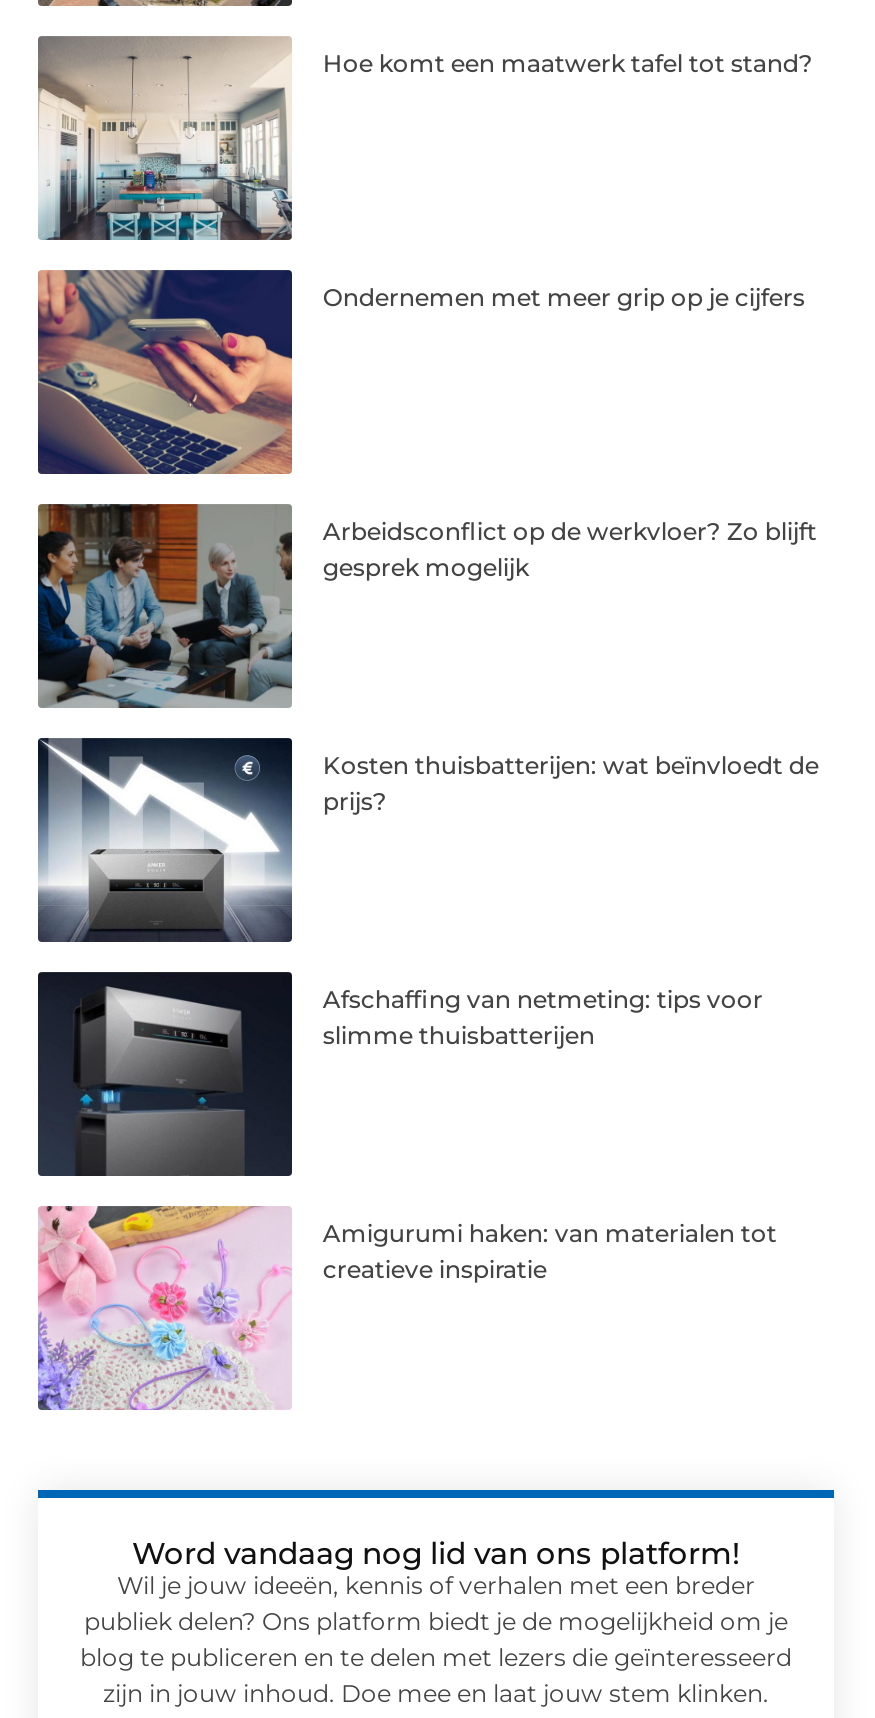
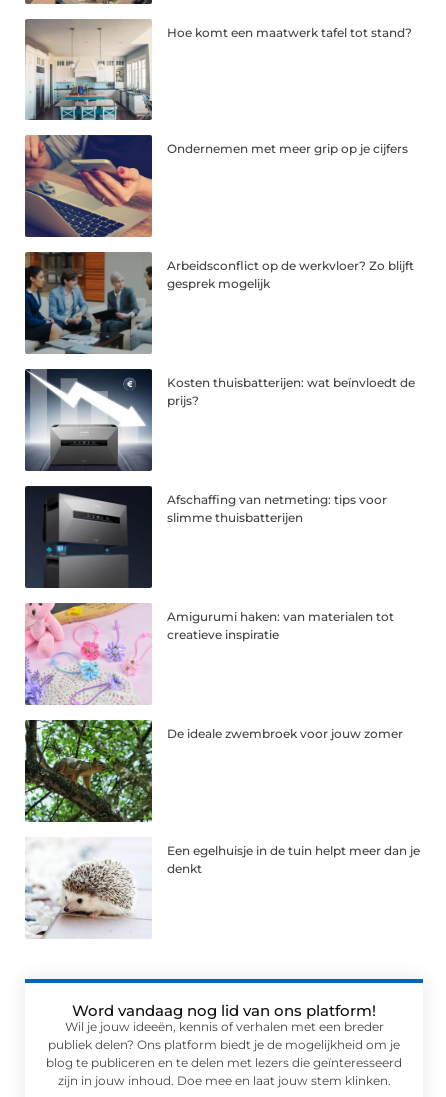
+ [image]
+ De ideale zwembroek voor jouw zomer

+ [image]
+ Een egelhuisje in de tuin helpt meer dan je
+ denkt
